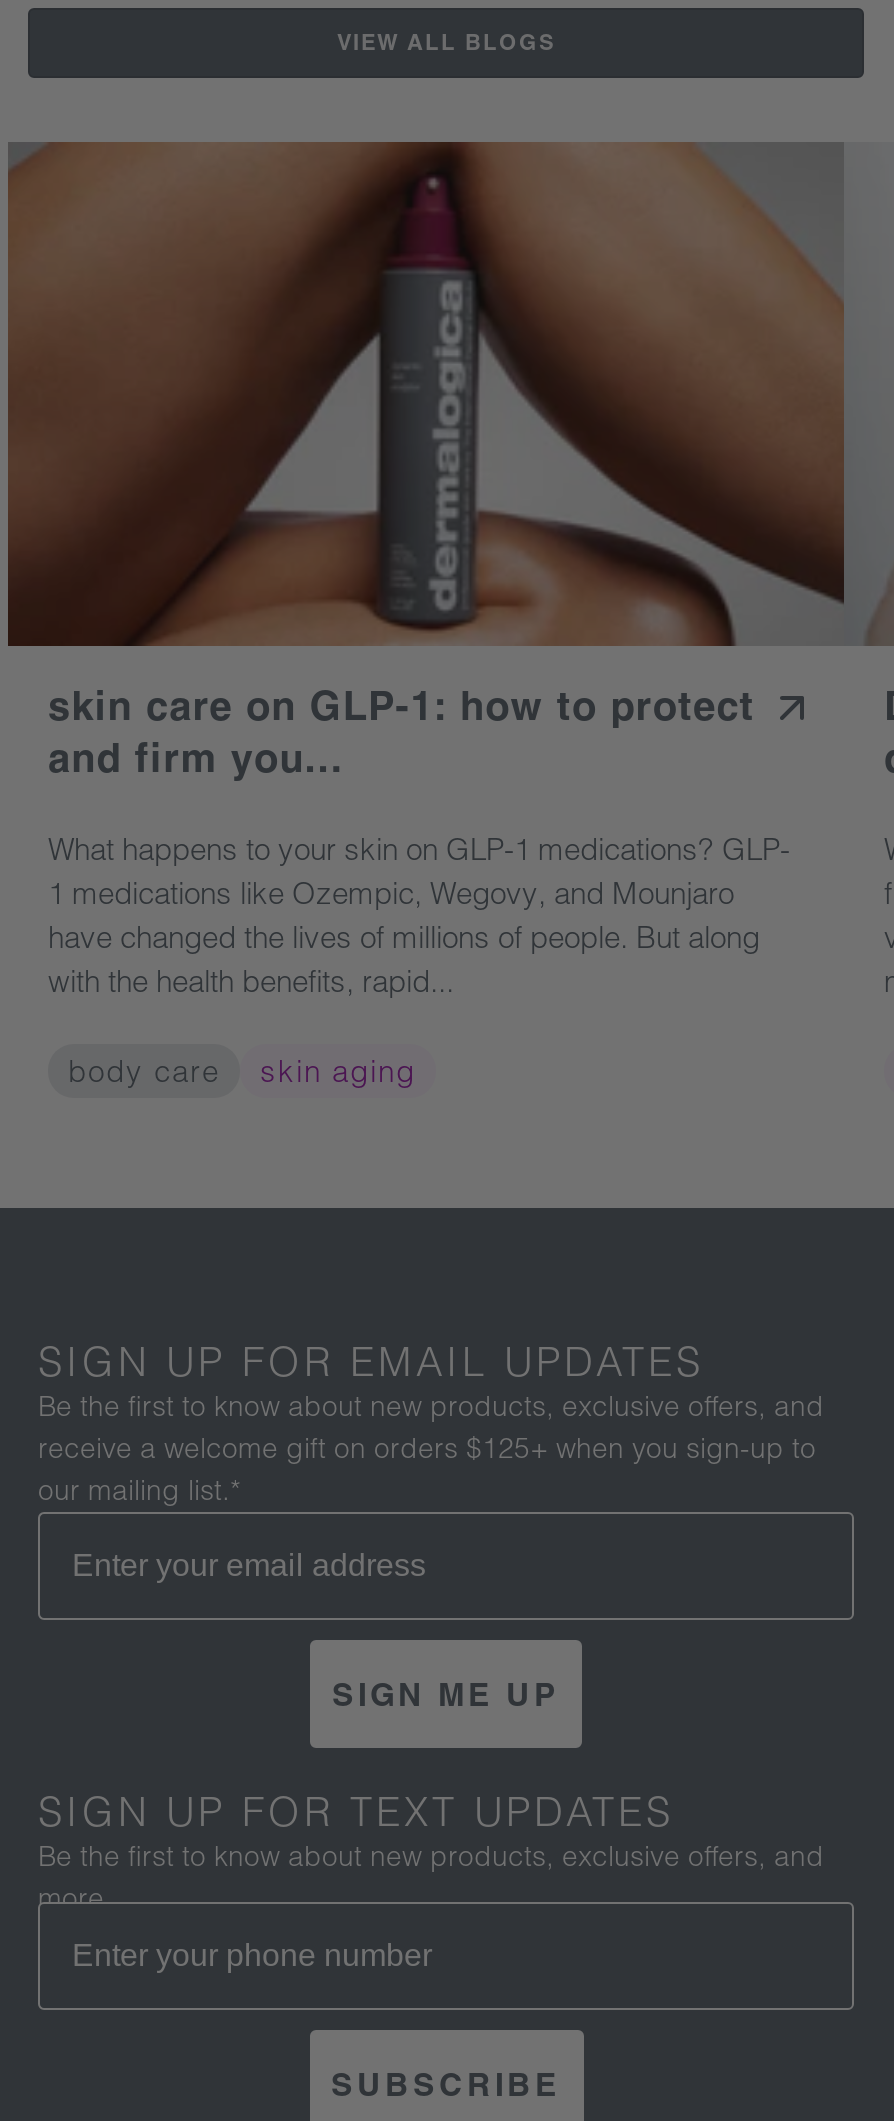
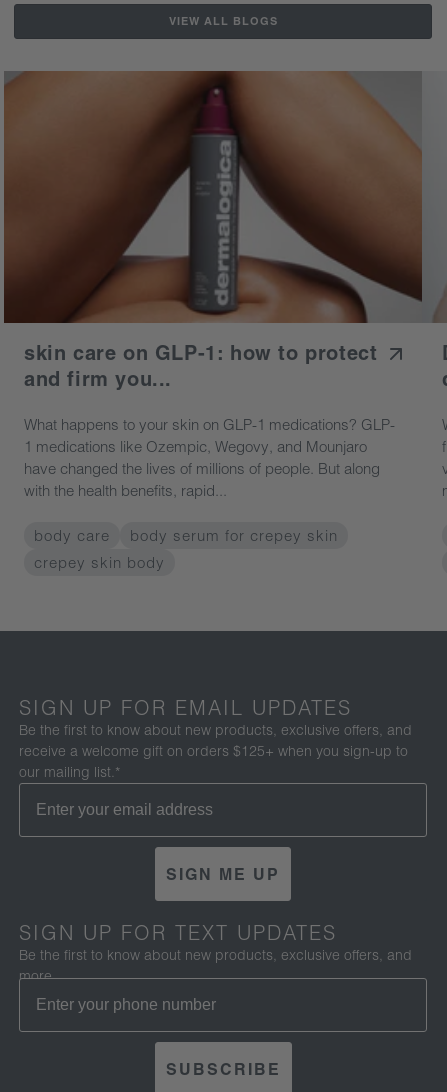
- skin aging
+ body serum for crepey skin
+ crepey skin body
